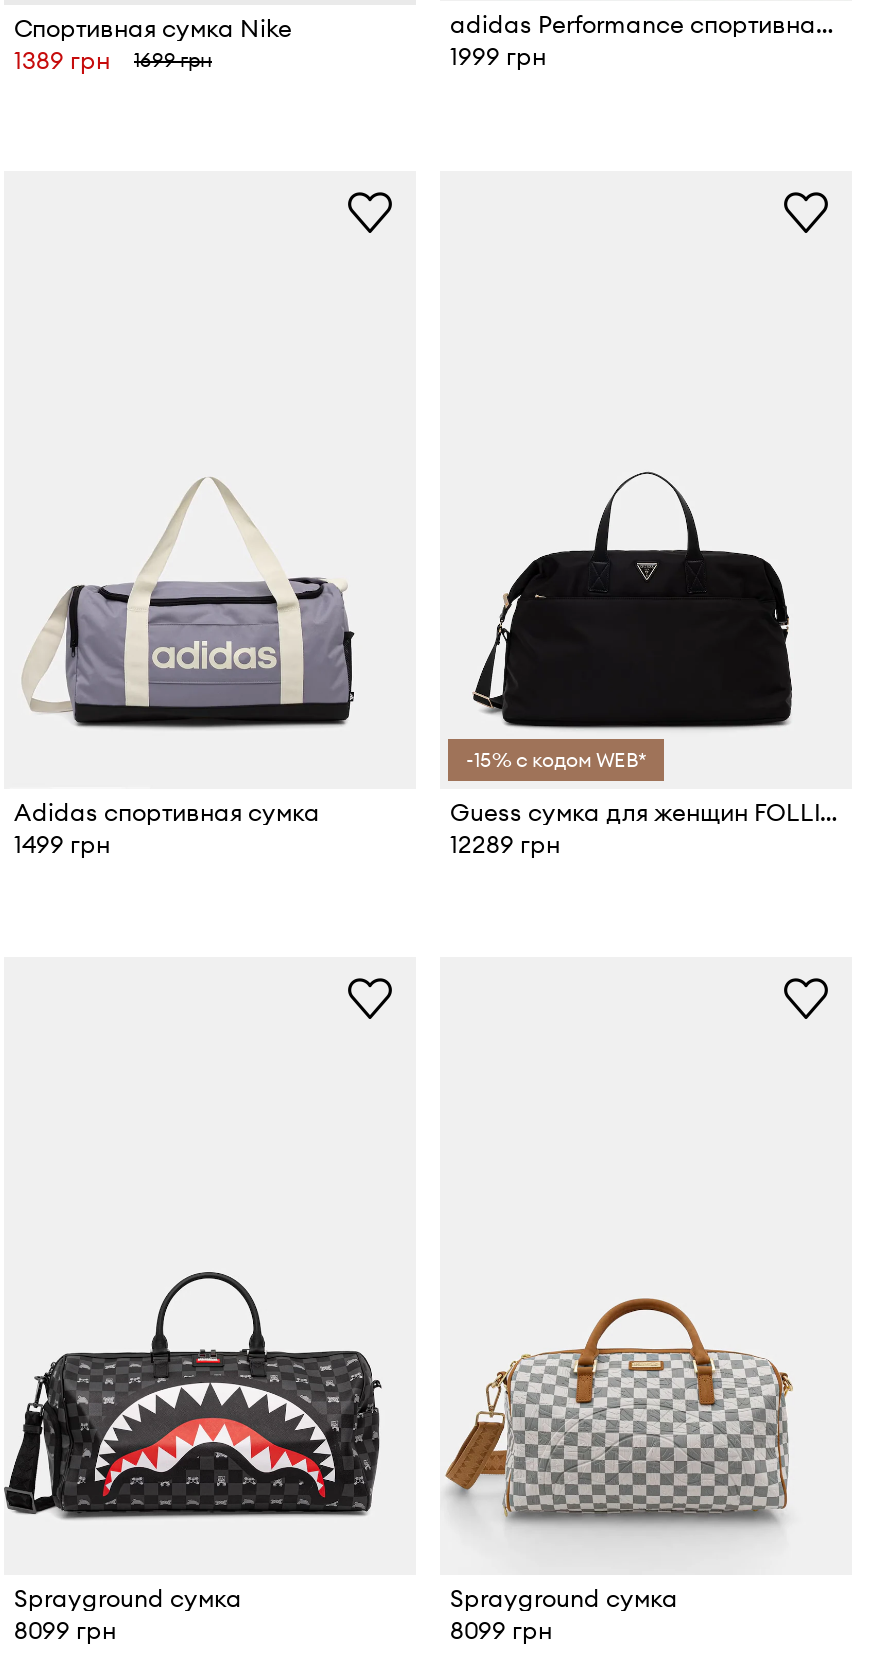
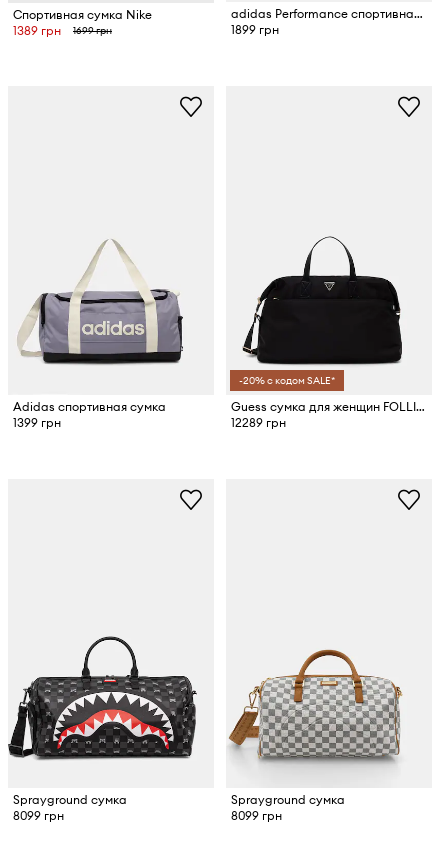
- 1999 грн
+ 1899 грн

- -15% с кодом WEB*
+ -20% с кодом SALE*

- 1499 грн
+ 1399 грн
